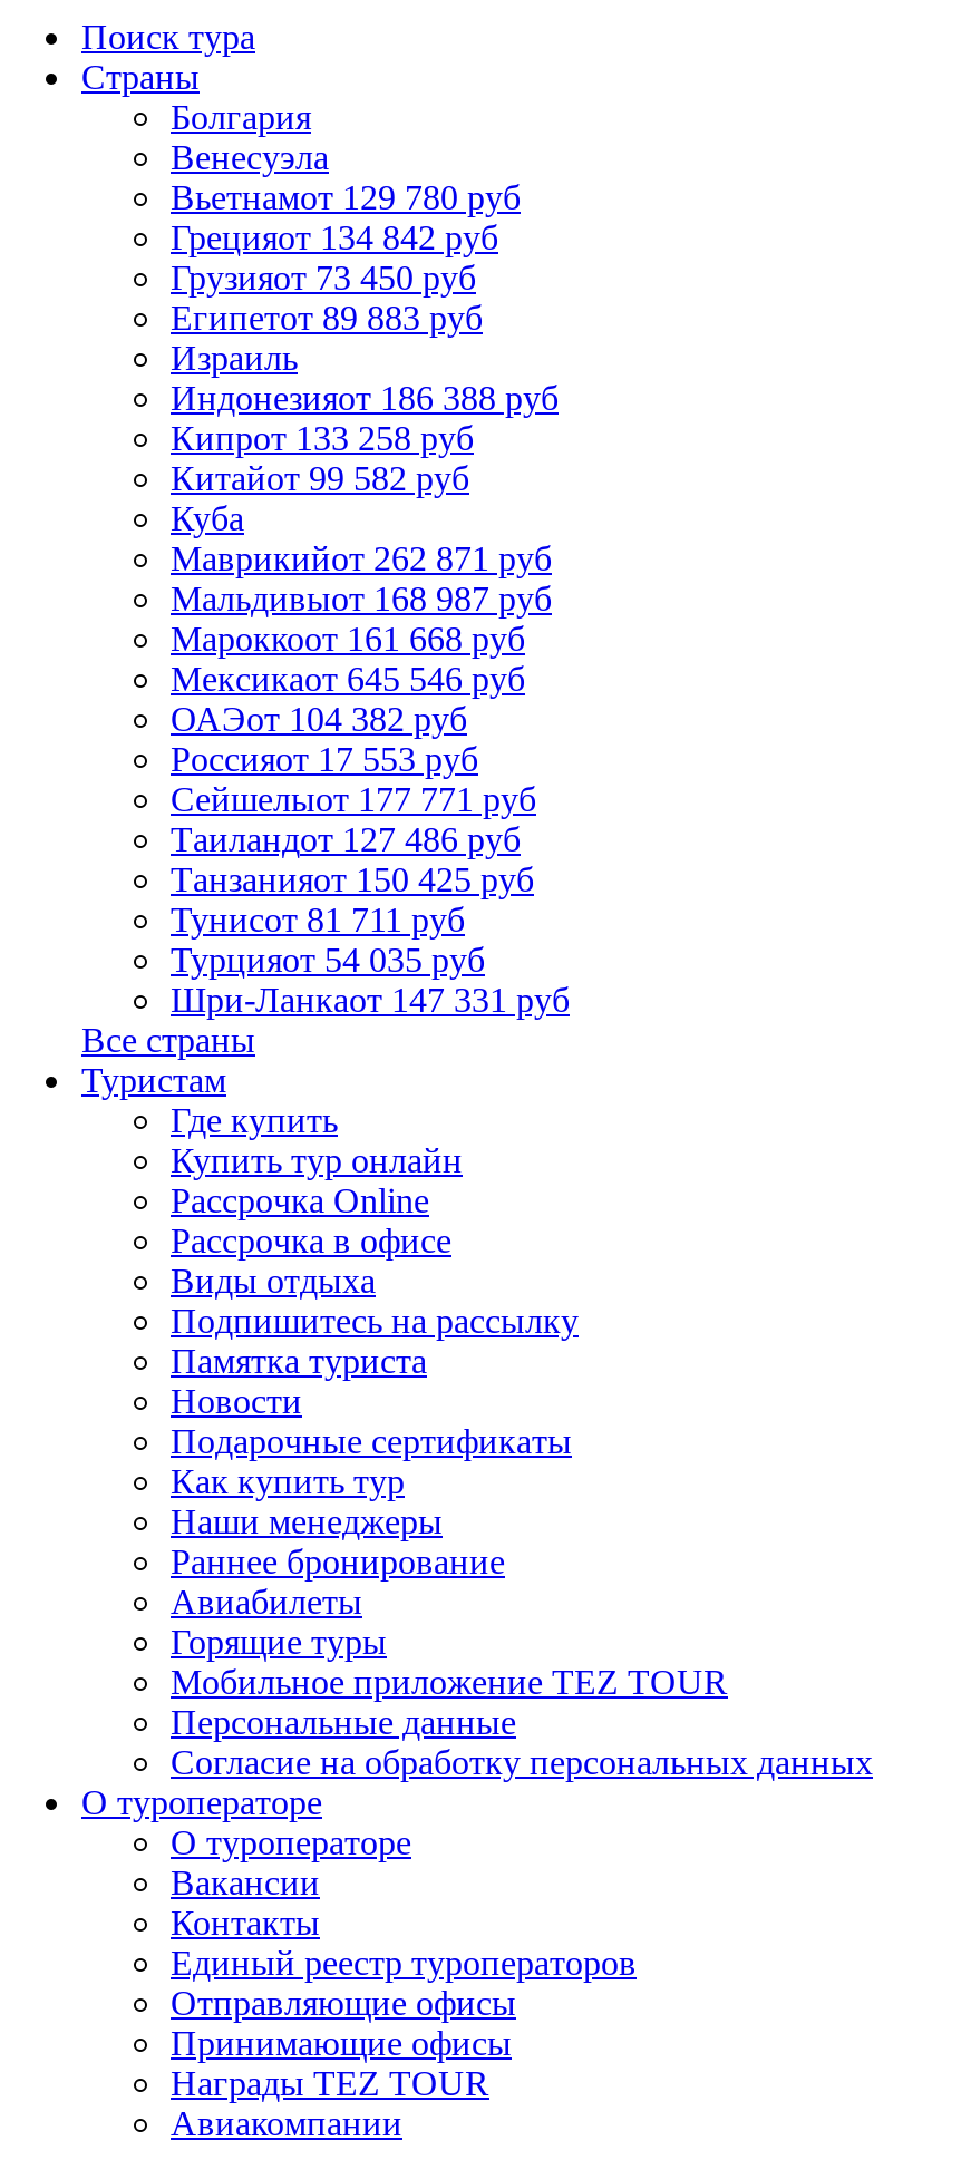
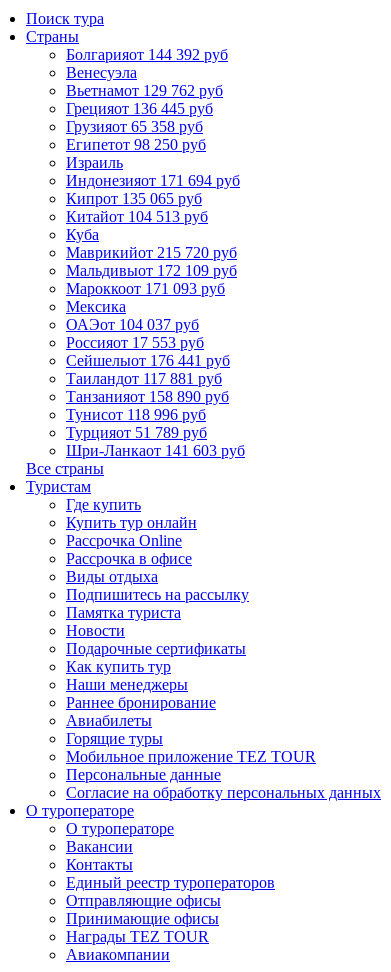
- Болгария
+ Болгарияот 144 392 руб

- Вьетнамот 129 780 руб
+ Вьетнамот 129 762 руб

- Грецияот 134 842 руб
+ Грецияот 136 445 руб

- Грузияот 73 450 руб
+ Грузияот 65 358 руб

- Египетот 89 883 руб
+ Египетот 98 250 руб

- Индонезияот 186 388 руб
+ Индонезияот 171 694 руб

- Кипрот 133 258 руб
+ Кипрот 135 065 руб

- Китайот 99 582 руб
+ Китайот 104 513 руб

- Маврикийот 262 871 руб
- Мальдивыот 168 987 руб
- Мароккоот 161 668 руб
- Мексикаот 645 546 руб
- ОАЭот 104 382 руб
+ Маврикийот 215 720 руб
+ Мальдивыот 172 109 руб
+ Мароккоот 171 093 руб
+ Мексика
+ ОАЭот 104 037 руб

- Сейшелыот 177 771 руб
+ Сейшелыот 176 441 руб

- Таиландот 127 486 руб
+ Таиландот 117 881 руб

- Танзанияот 150 425 руб
+ Танзанияот 158 890 руб

- Тунисот 81 711 руб
+ Тунисот 118 996 руб

- Турцияот 54 035 руб
+ Турцияот 51 789 руб

- Шри-Ланкаот 147 331 руб
+ Шри-Ланкаот 141 603 руб
